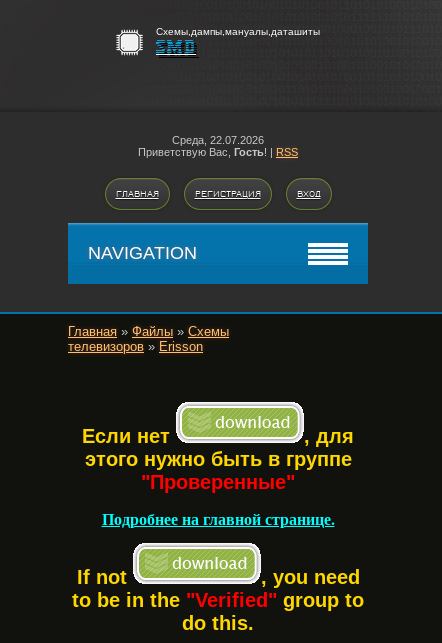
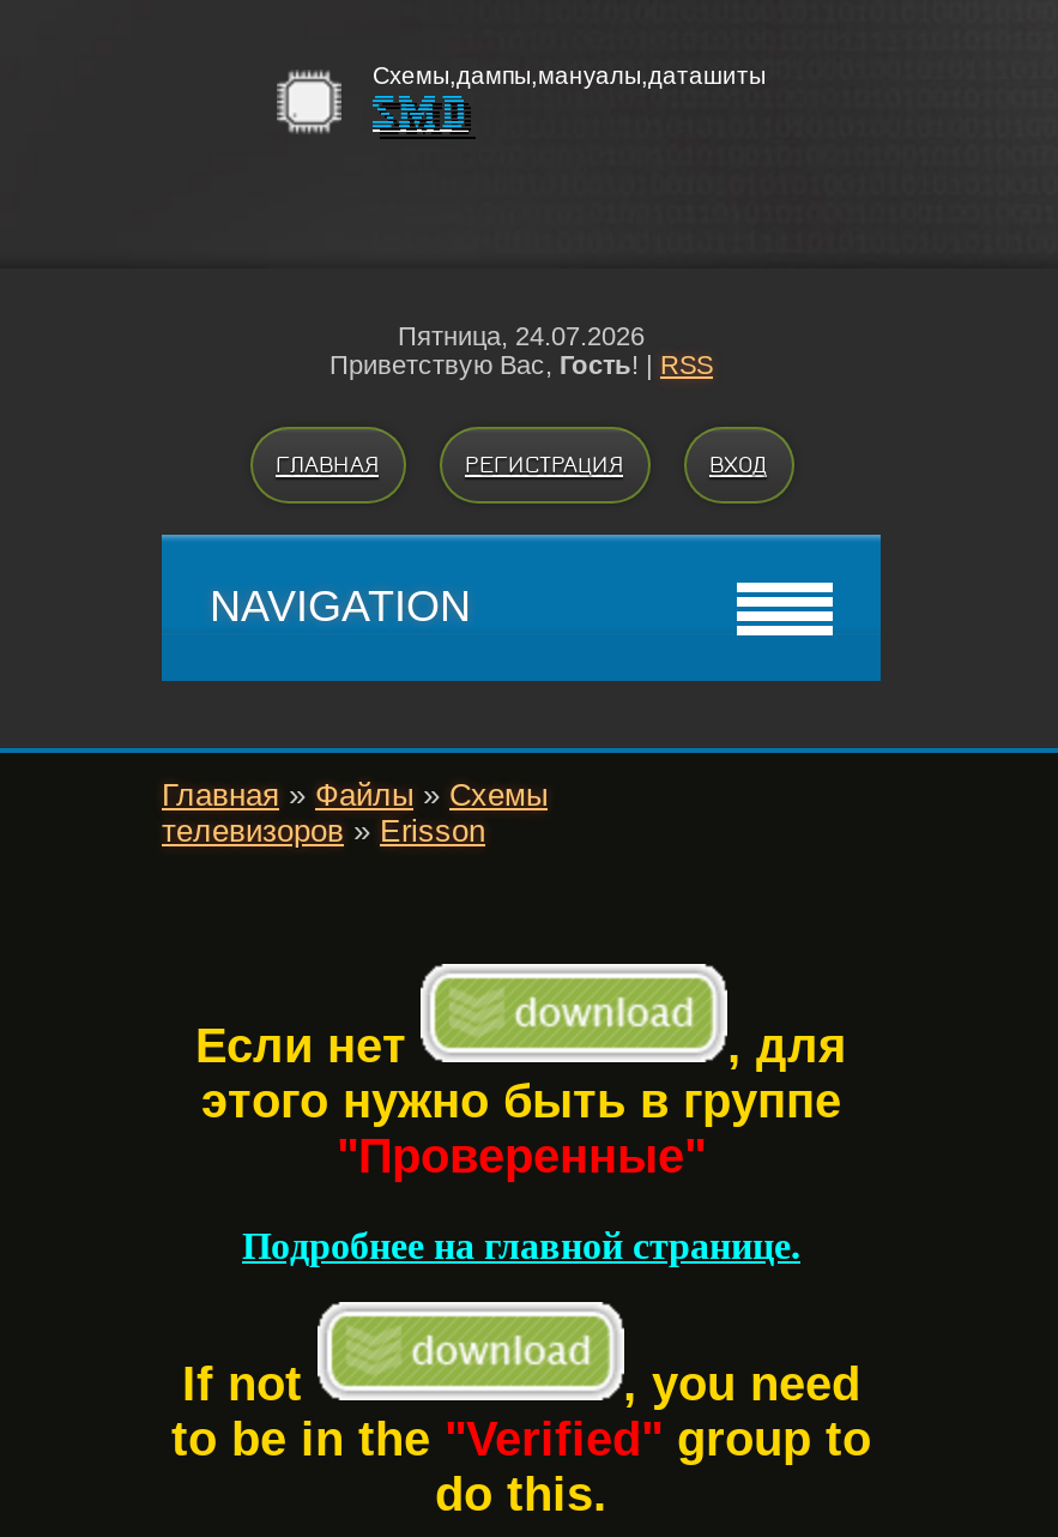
- Среда, 22.07.2026
+ Пятница, 24.07.2026
